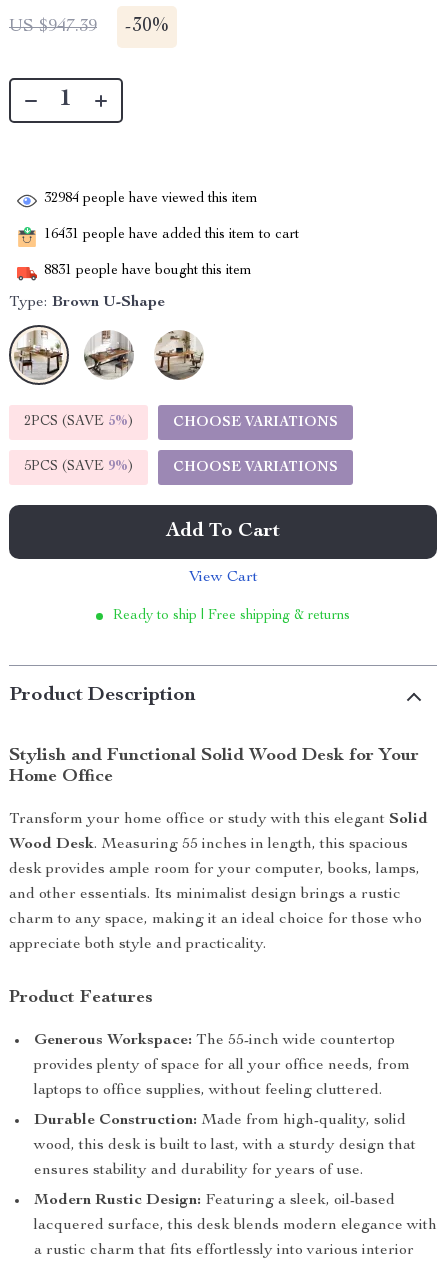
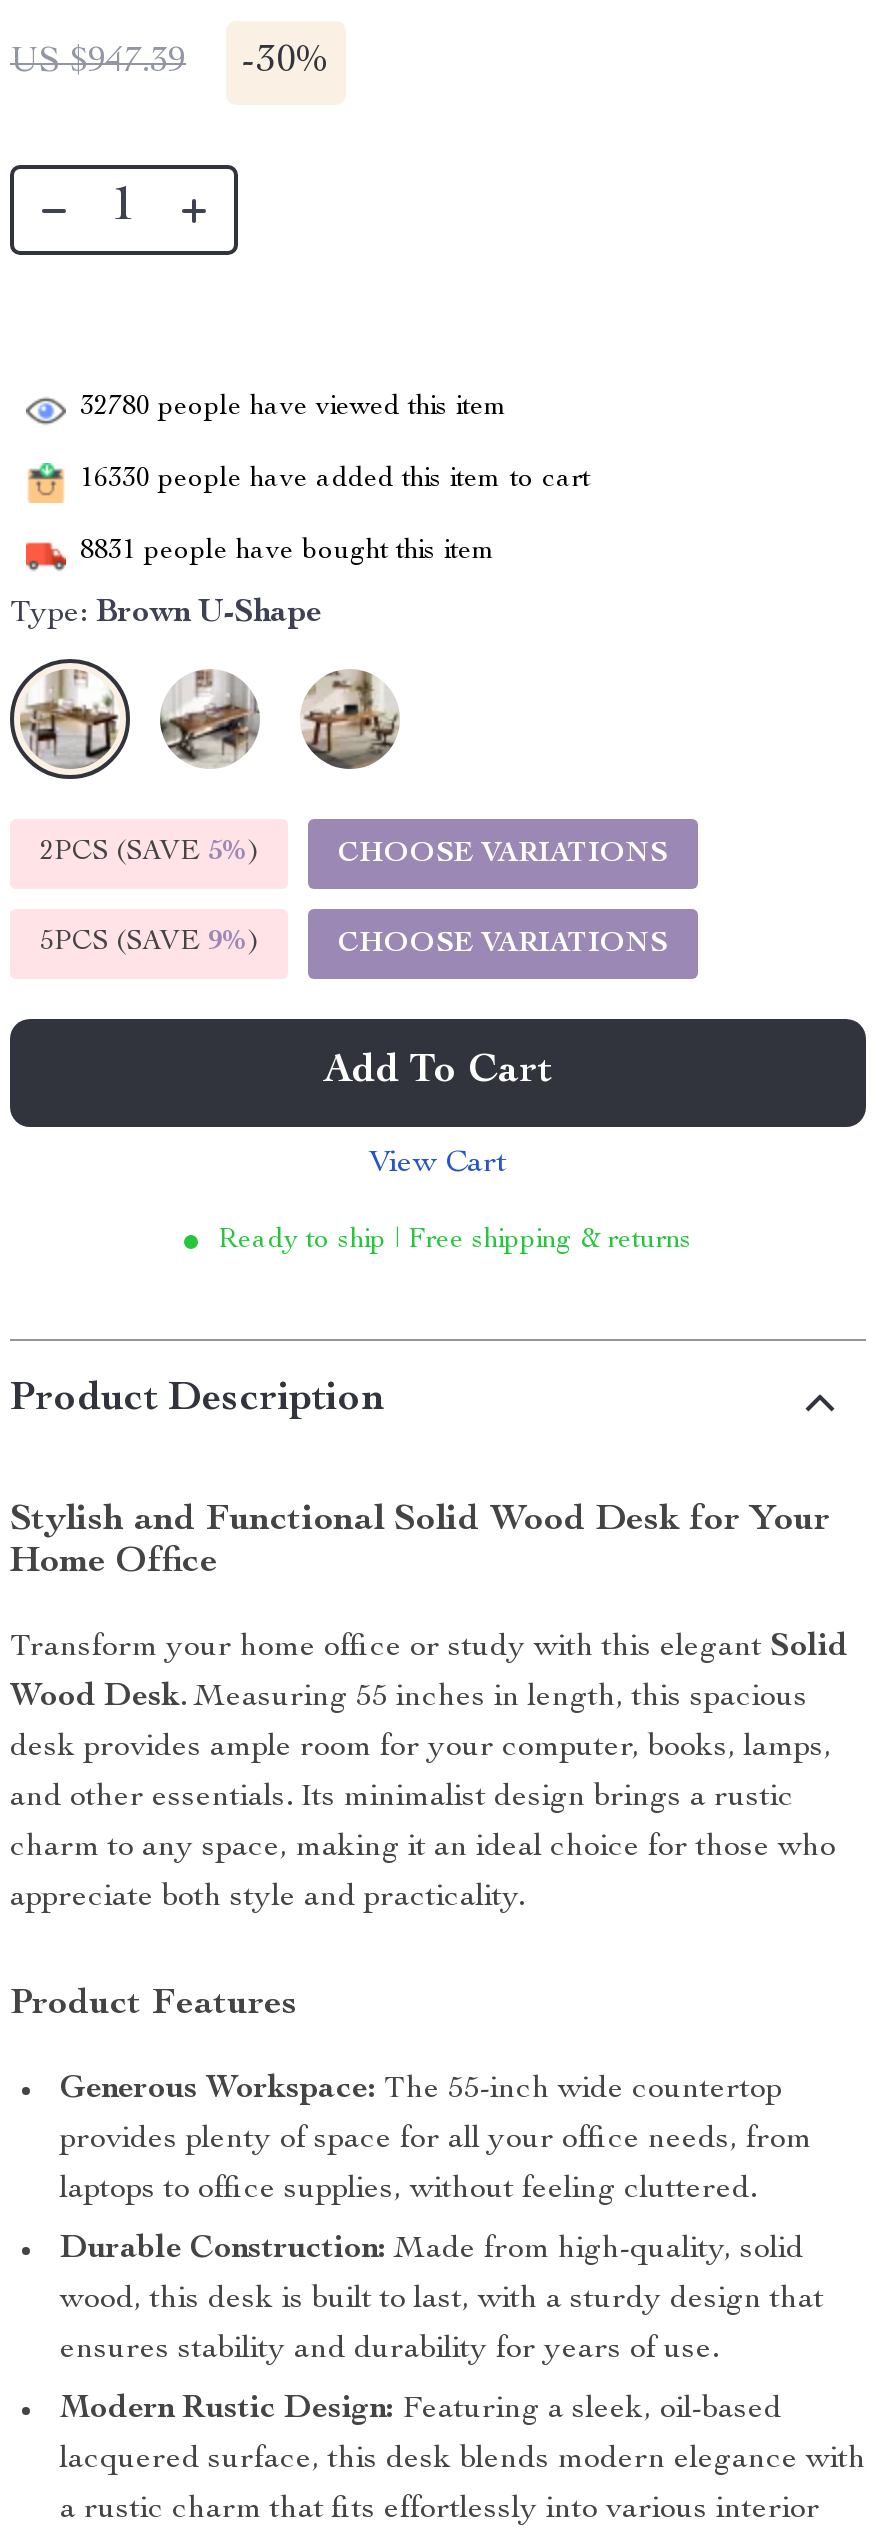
- 32984 people have viewed this item
+ 32780 people have viewed this item

- 16431 people have added this item to cart
+ 16330 people have added this item to cart
